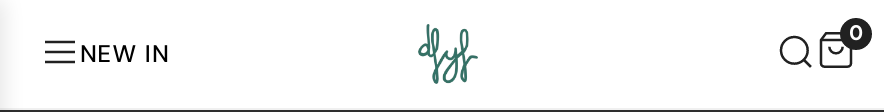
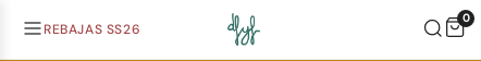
- NEW IN
+ REBAJAS SS26
